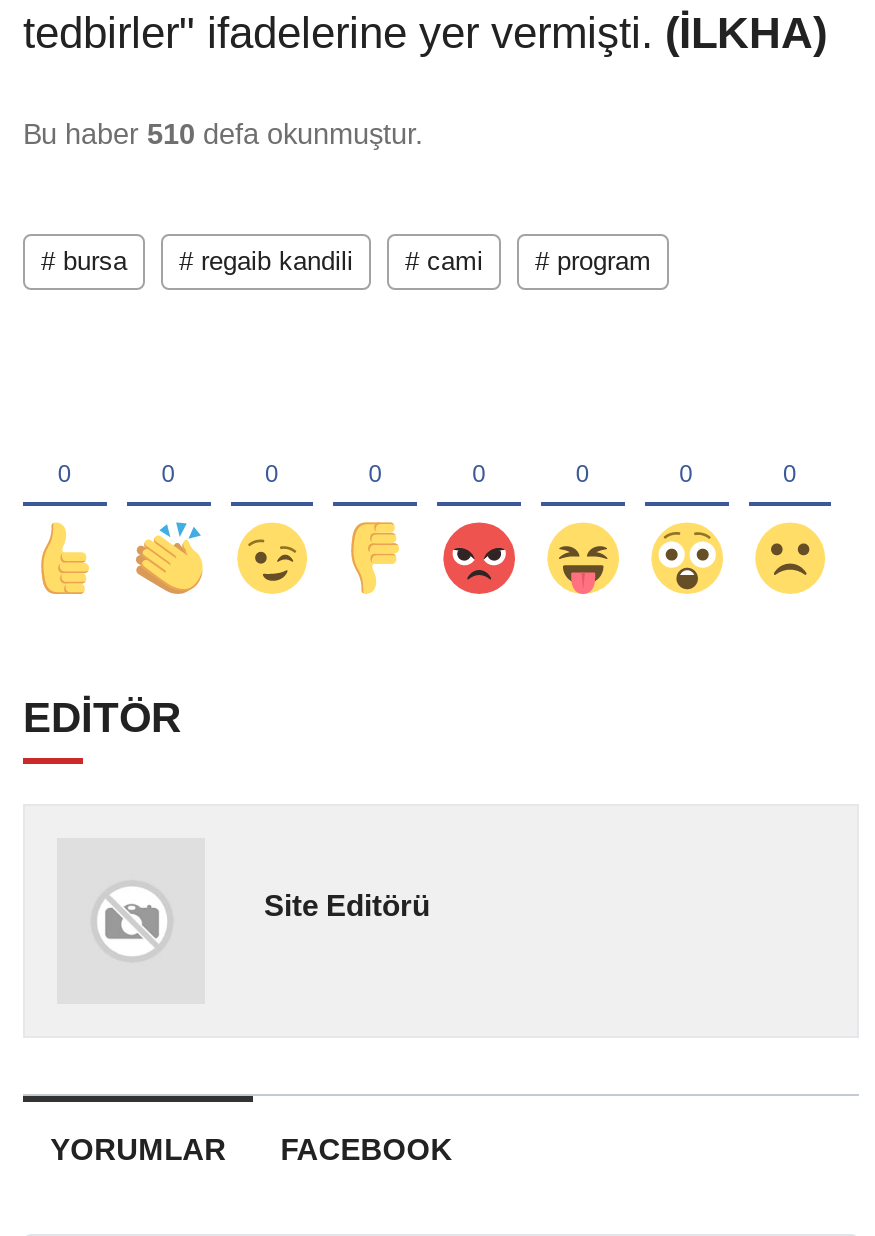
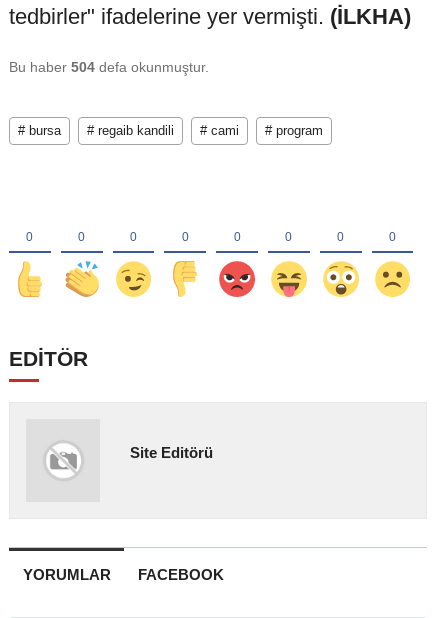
- Bu haber 510 defa okunmuştur.
+ Bu haber 504 defa okunmuştur.
